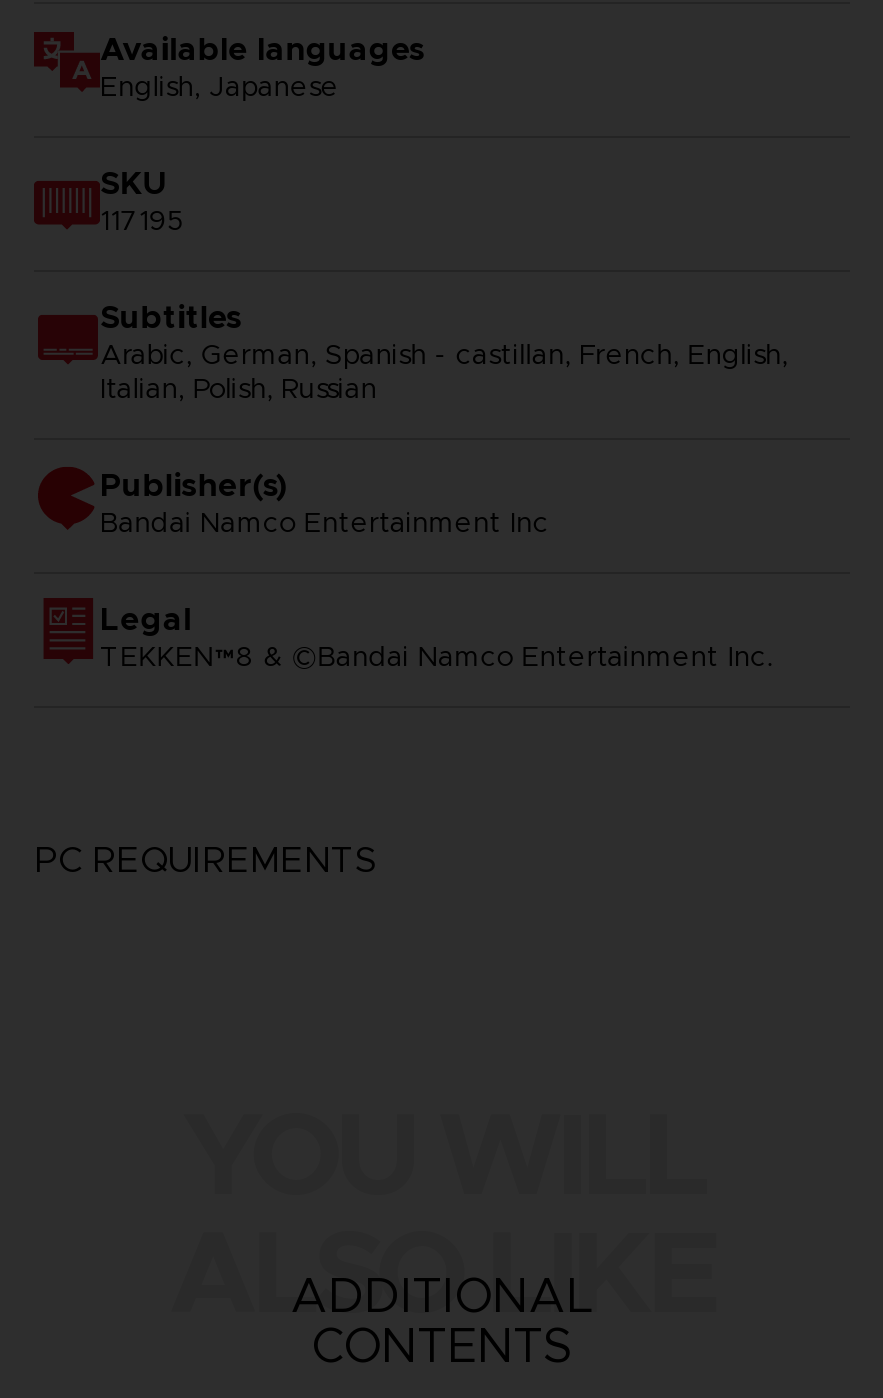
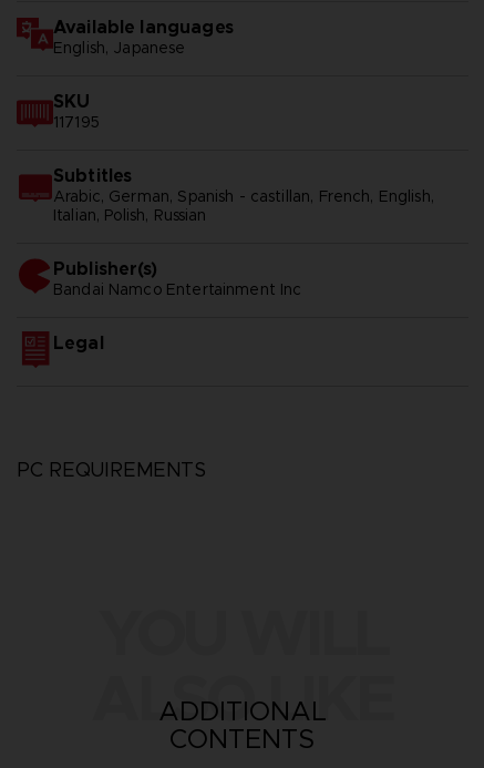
- TEKKEN™8 & ©Bandai Namco Entertainment Inc.
